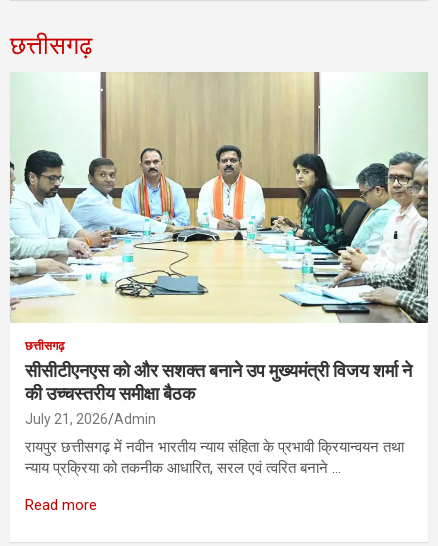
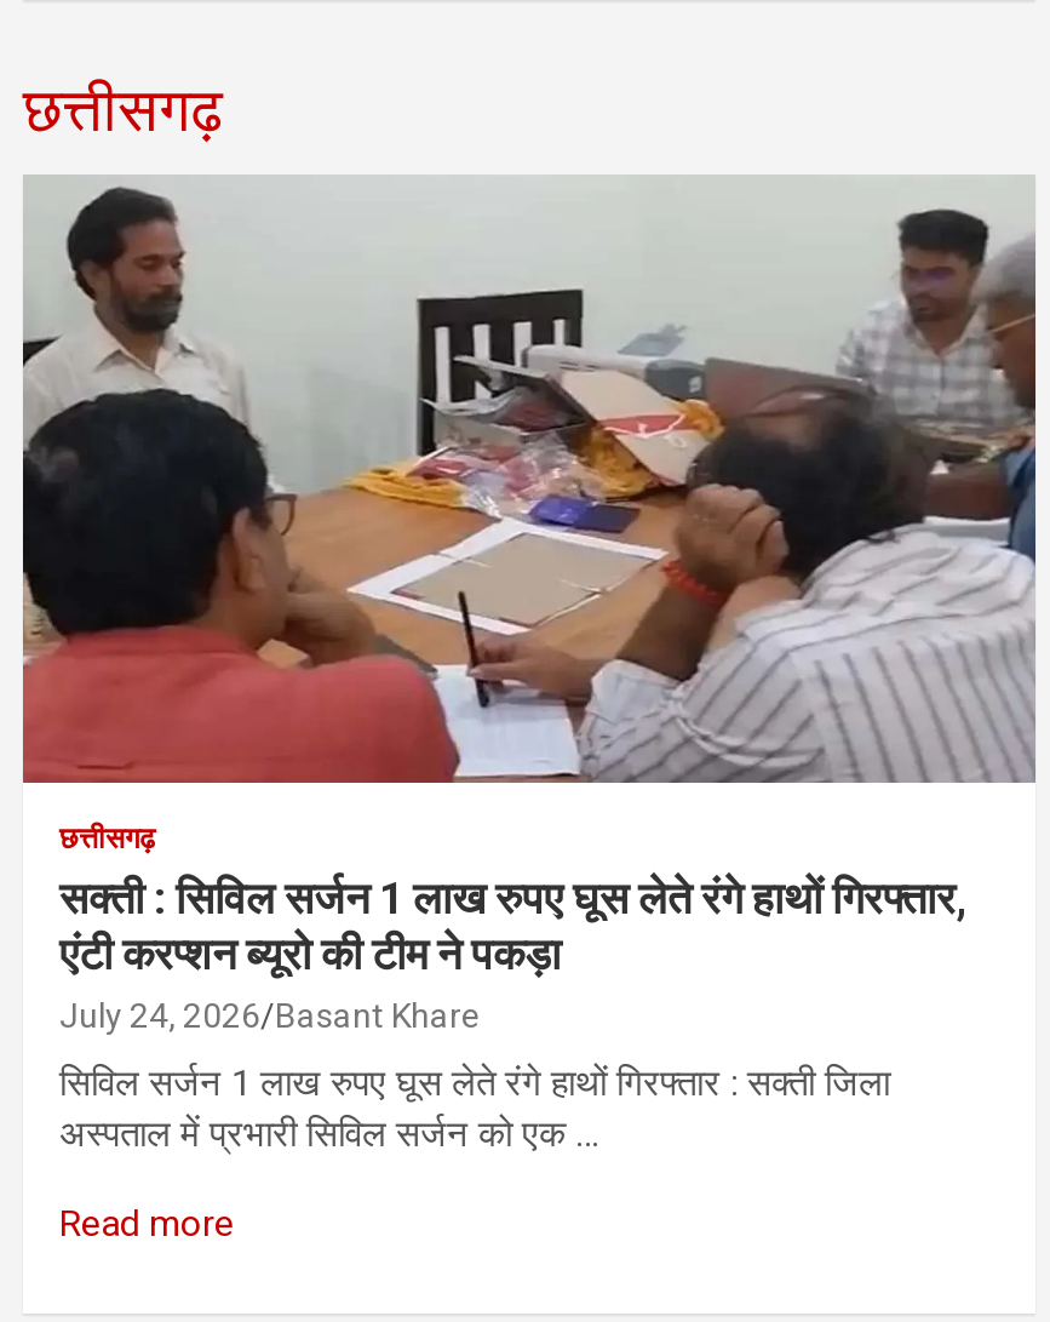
- [image]
- सीसीटीएनएस को और सशक्त बनाने उप मुख्यमंत्री विजय शर्मा ने
- की उच्चस्तरीय समीक्षा बैठक
- July 21, 2026 Admin
+ [image]
+ सक्ती : सिविल सर्जन 1 लाख रुपए घूस लेते रंगे हाथों गिरफ्तार,
+ एंटी करप्शन ब्यूरो की टीम ने पकड़ा
+ July 24, 2026 Basant Khare

- रायपुर छत्तीसगढ़ में नवीन भारतीय न्याय संहिता के प्रभावी क्रियान्वयन तथा
- न्याय प्रक्रिया को तकनीक आधारित, सरल एवं त्वरित बनाने …
+ सिविल सर्जन 1 लाख रुपए घूस लेते रंगे हाथों गिरफ्तार : सक्ती जिला
+ अस्पताल में प्रभारी सिविल सर्जन को एक …
